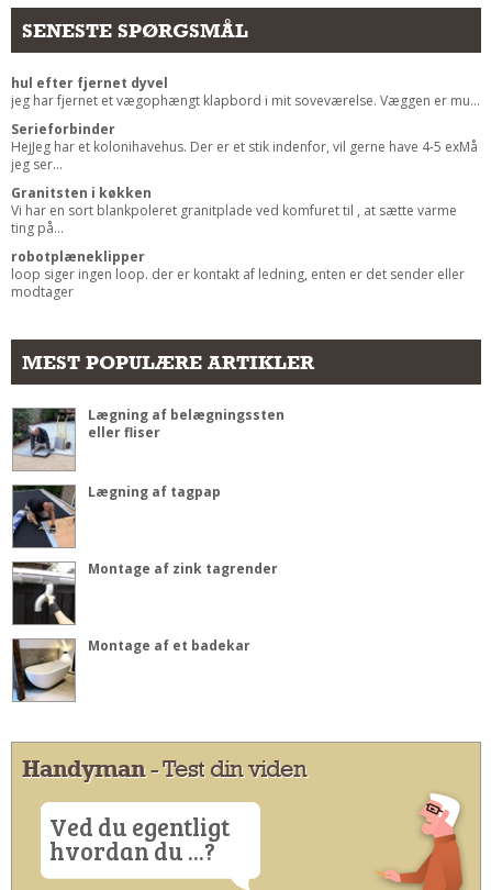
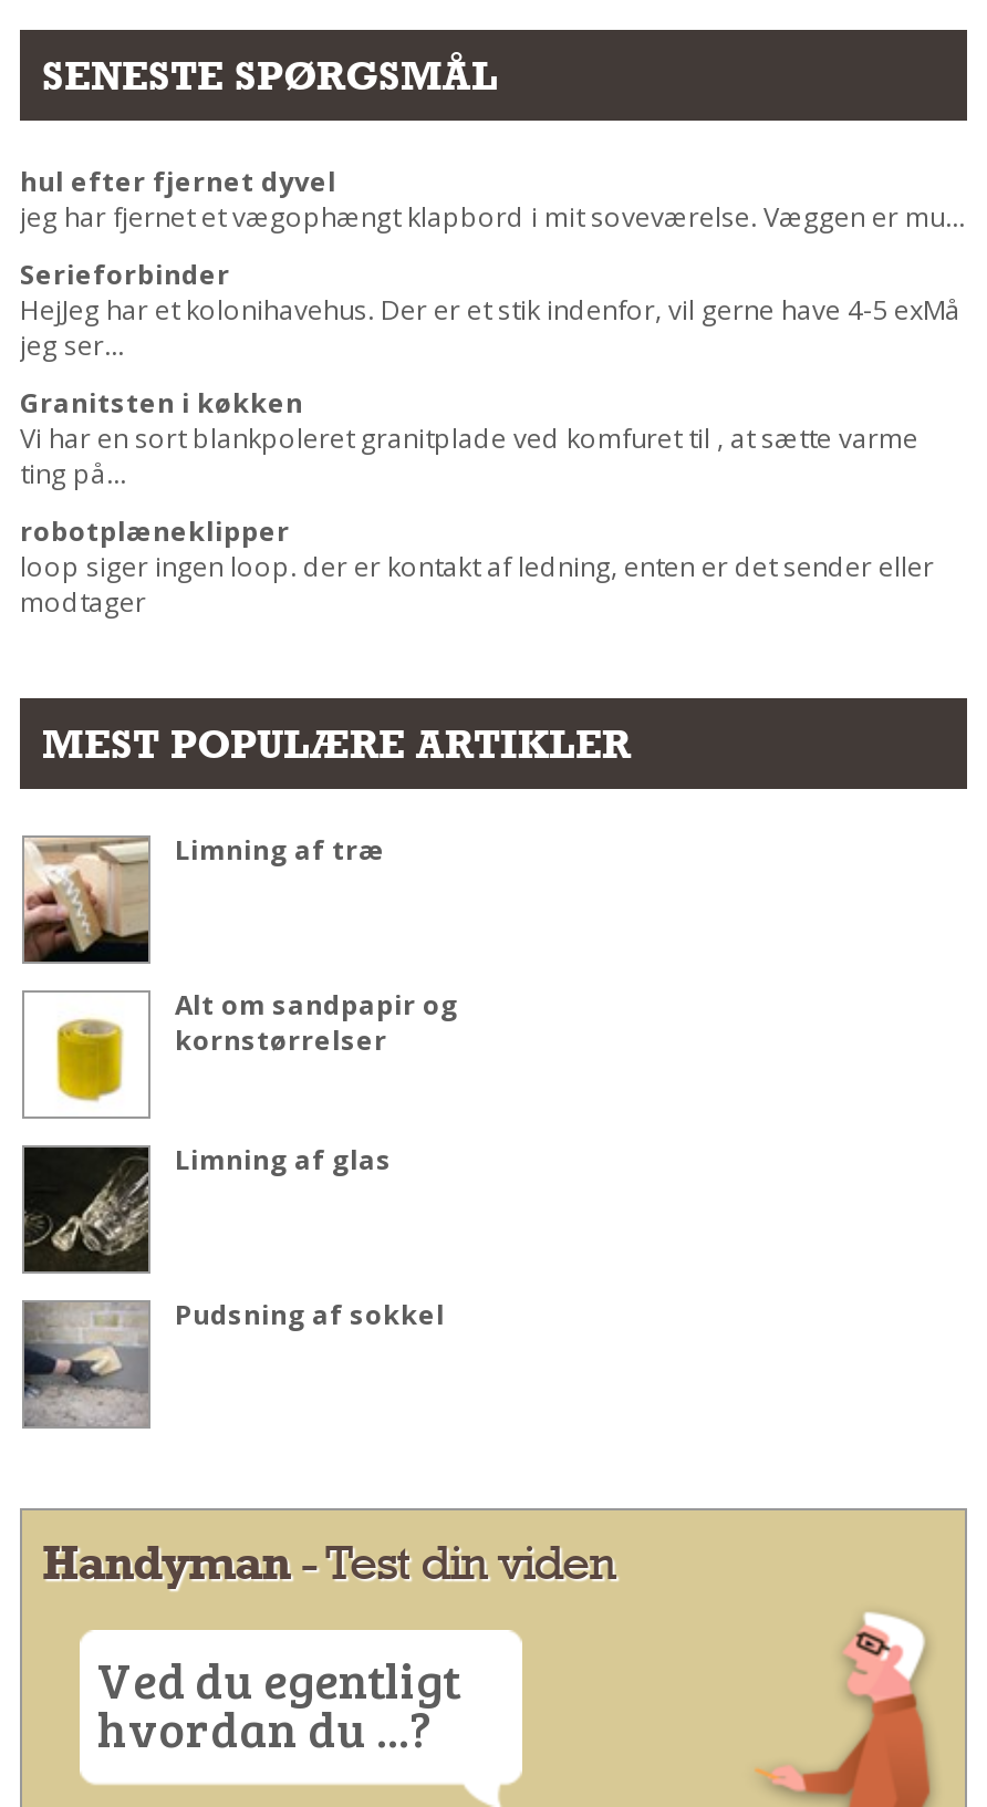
- [image]
- Lægning af belægningssten
- eller fliser
+ [image]
+ Limning af træ

- [image]
- Lægning af tagpap
+ [image]
+ Alt om sandpapir og
+ kornstørrelser

- [image]
- Montage af zink tagrender
+ [image]
+ Limning af glas

- [image]
- Montage af et badekar
+ [image]
+ Pudsning af sokkel
